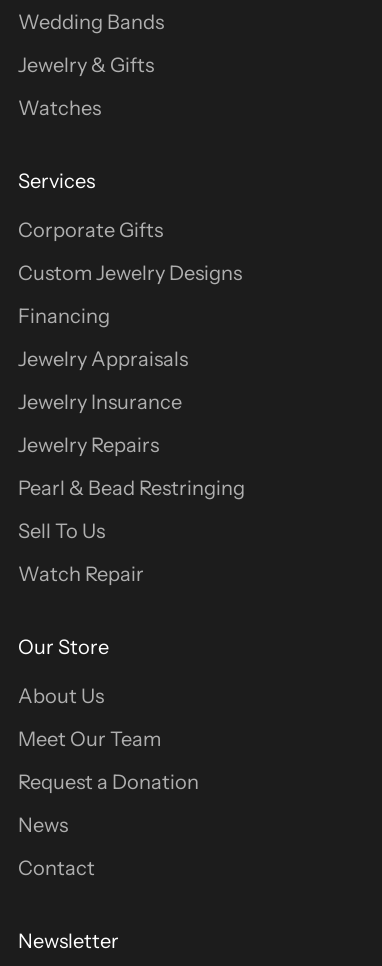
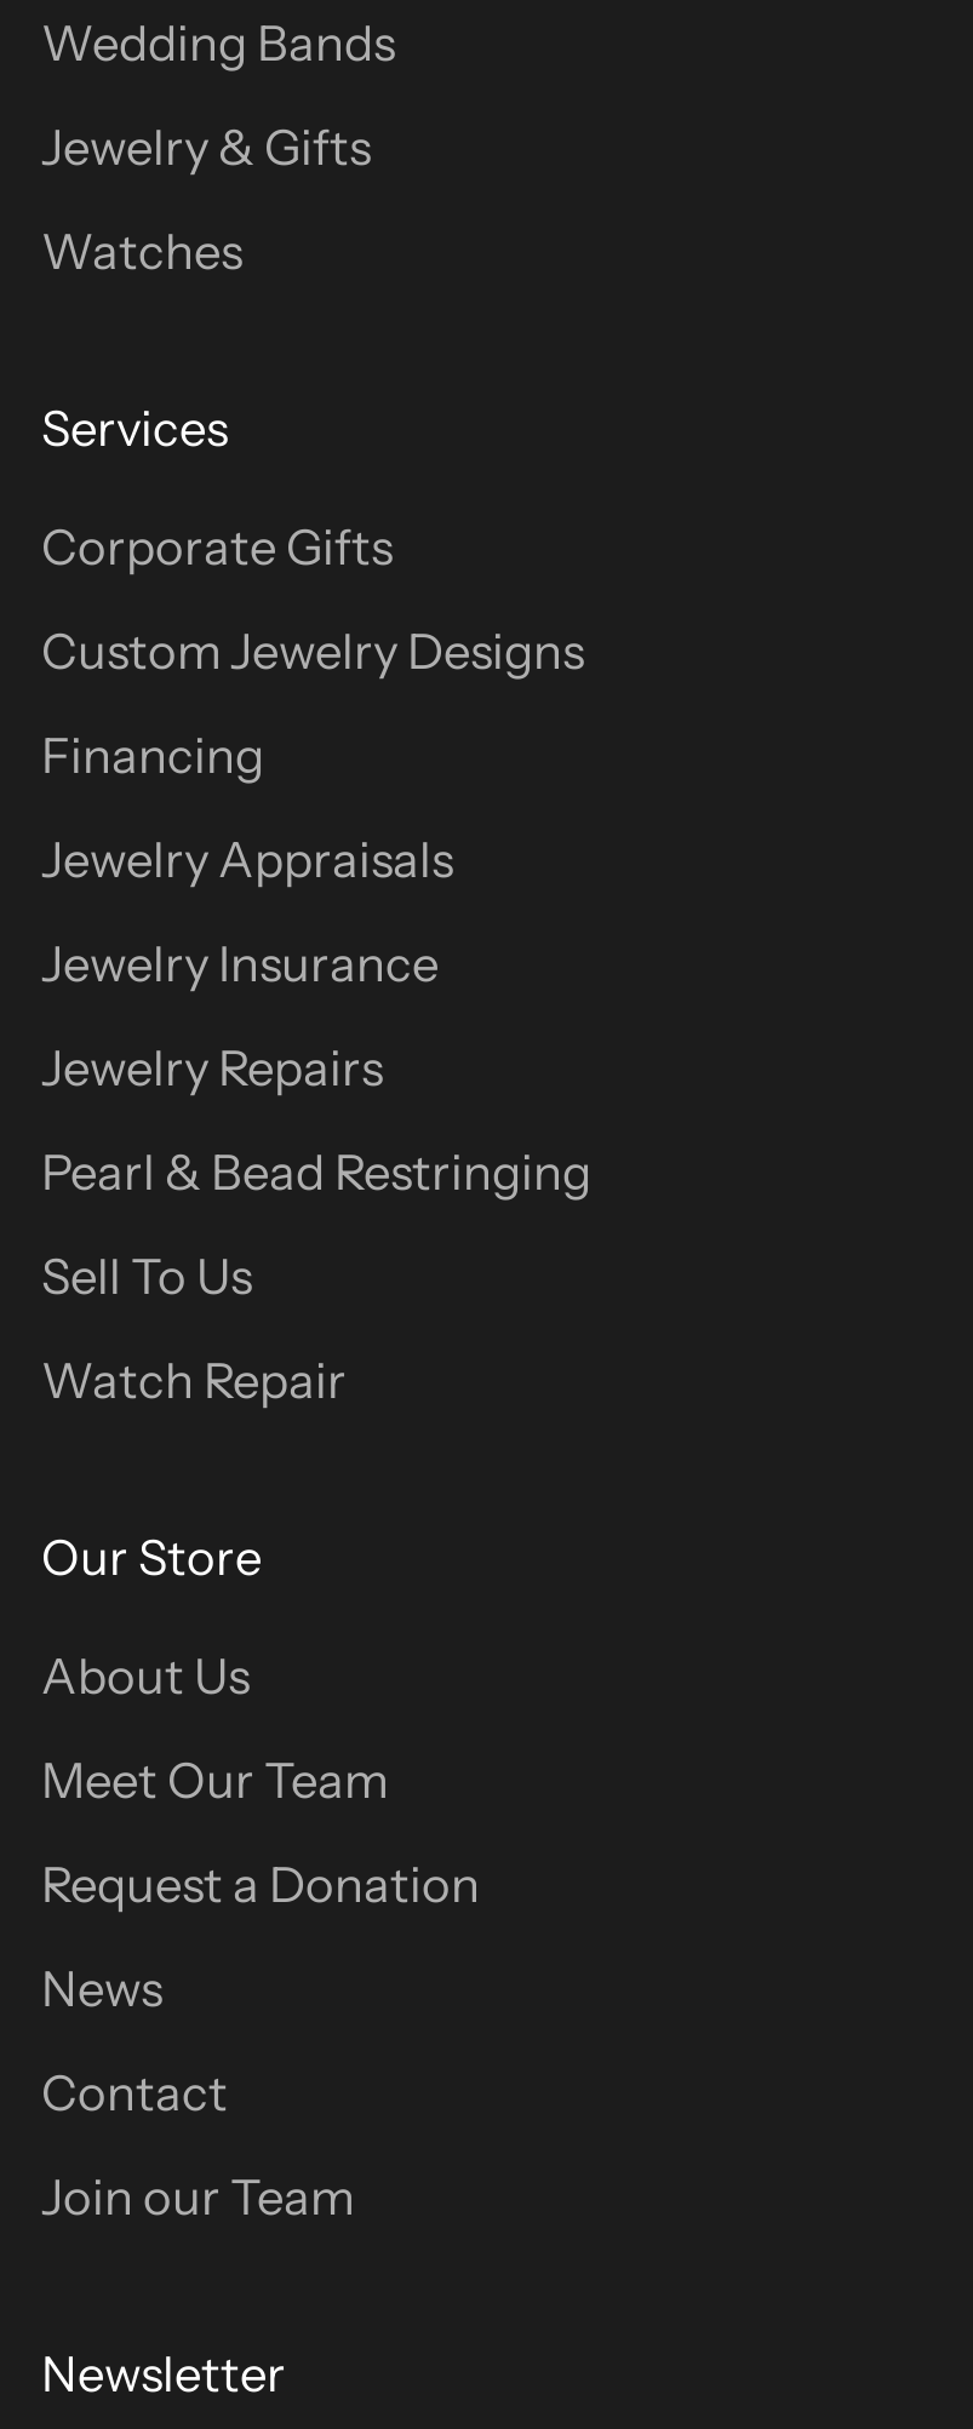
+ Join our Team
